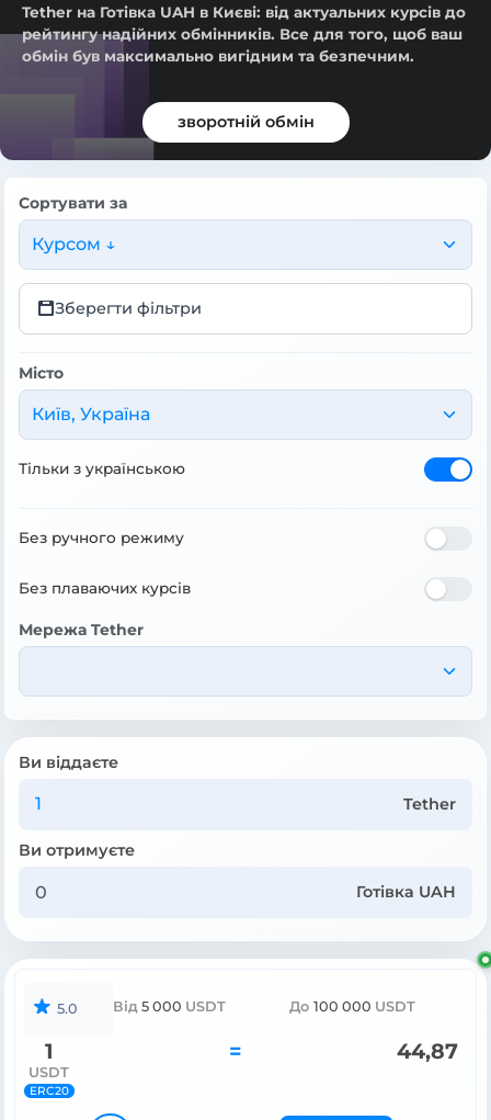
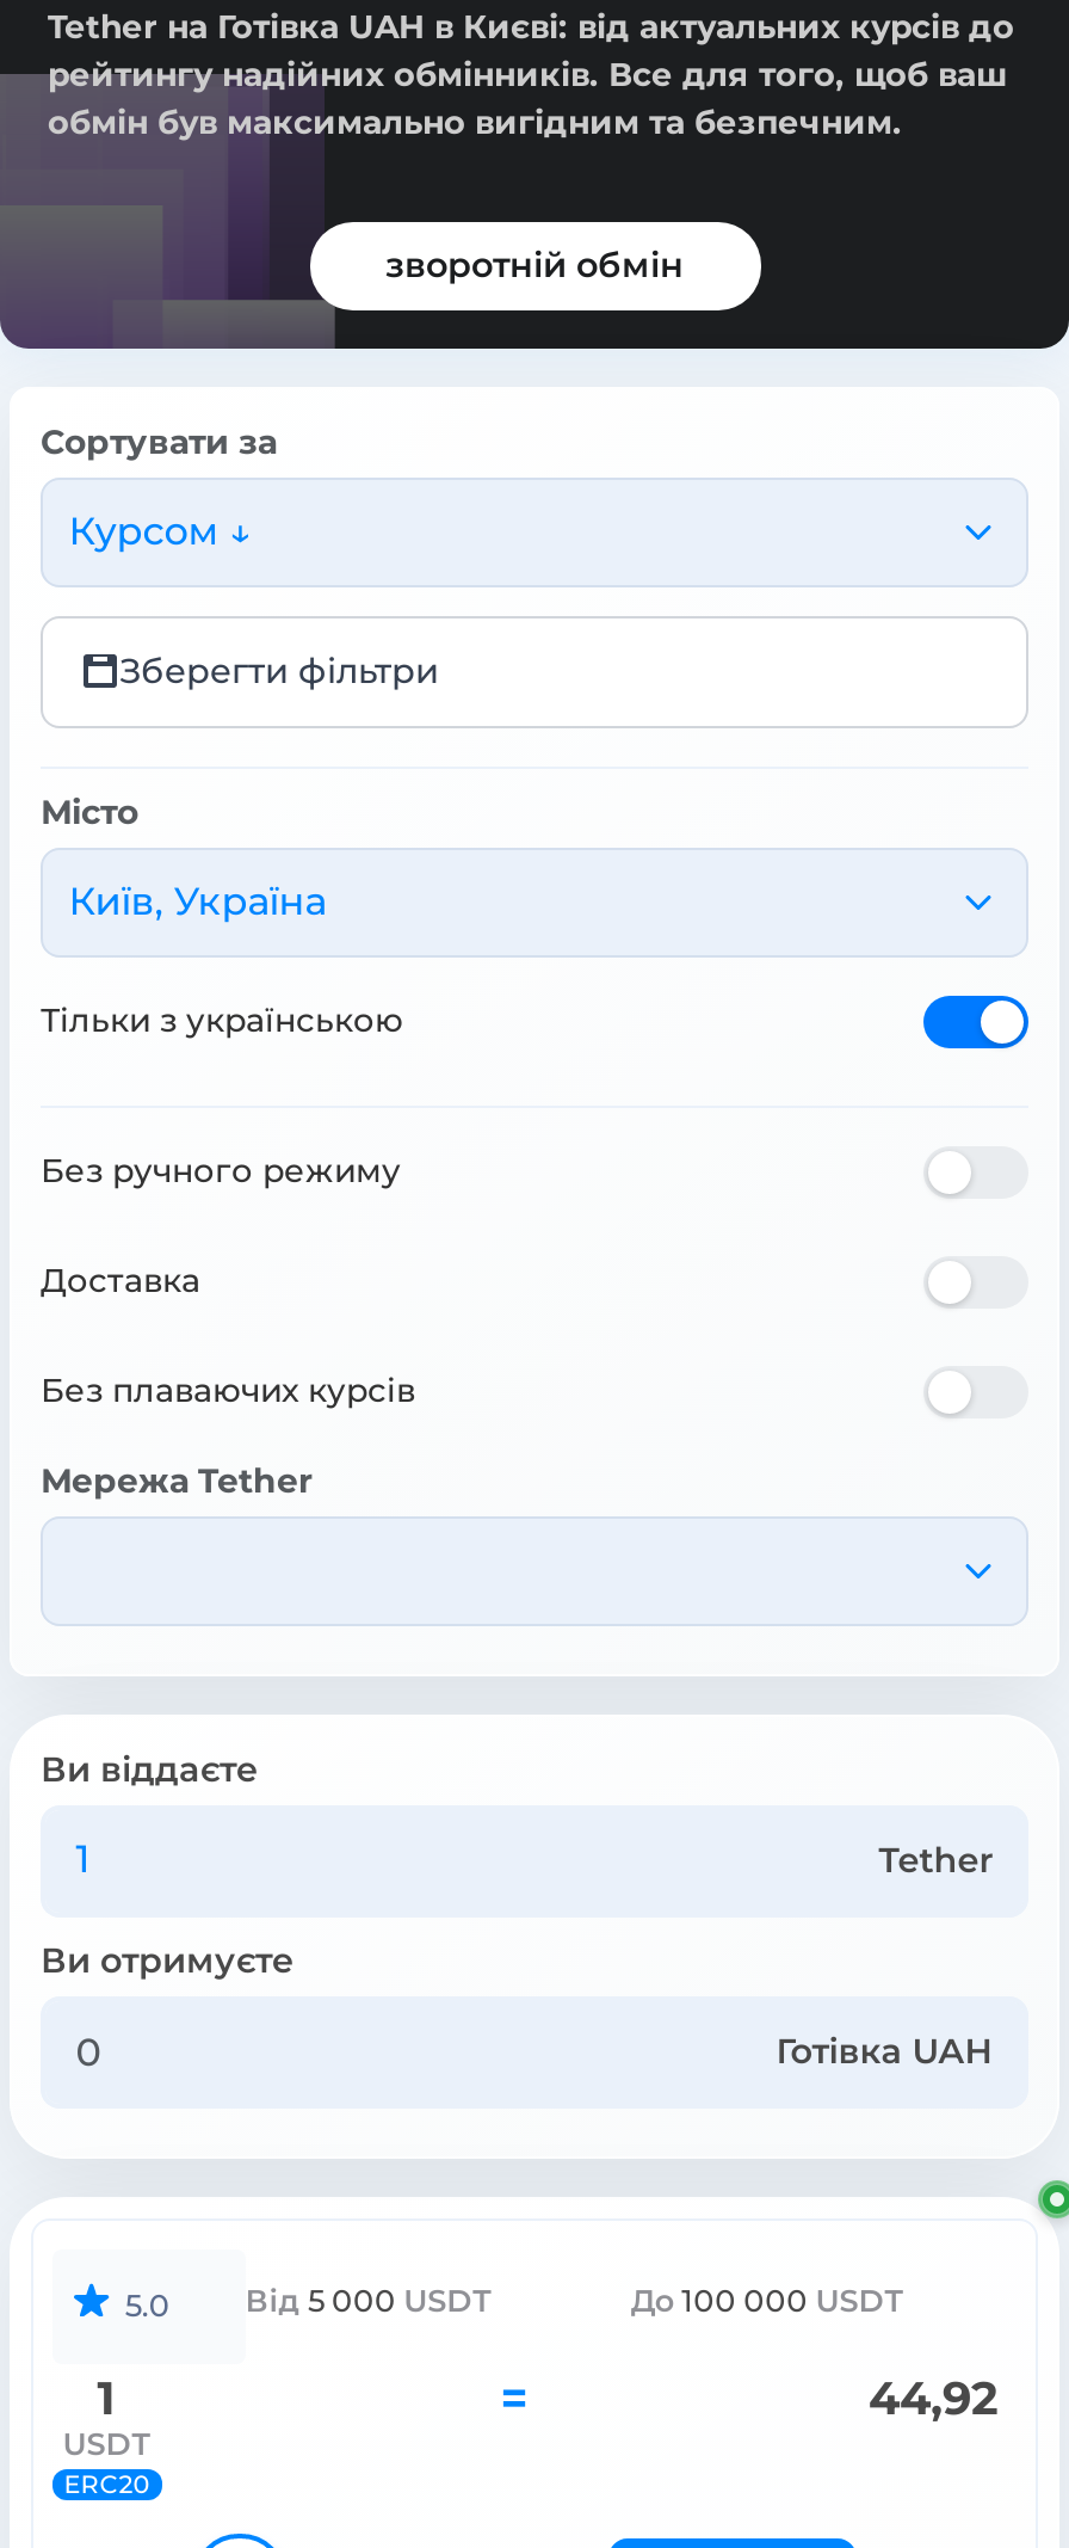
+ Доставка

- 44,87
+ 44,92
